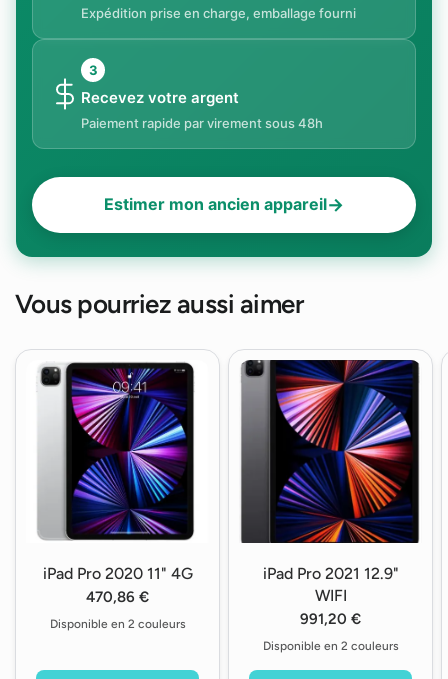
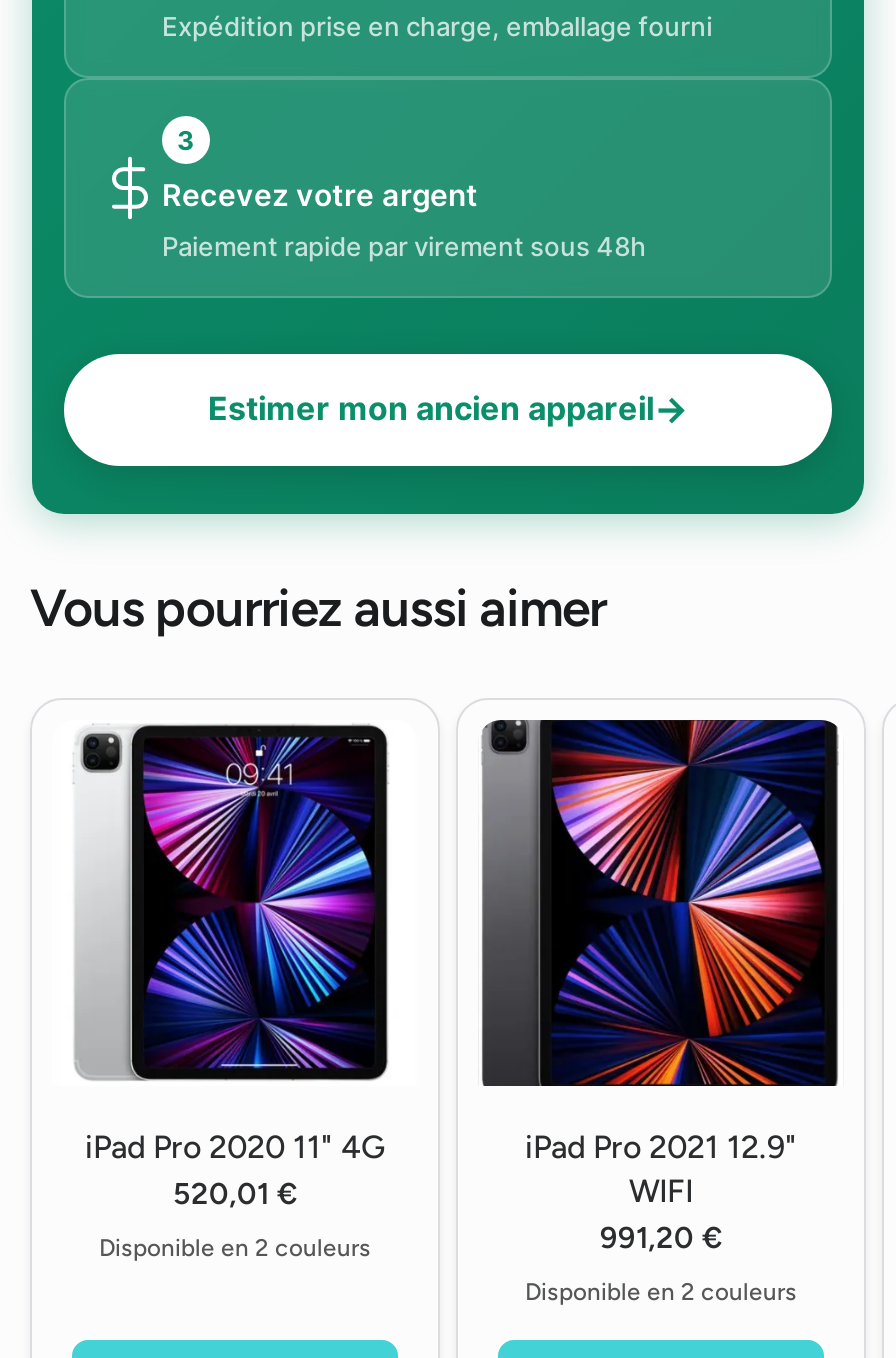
- 470,86 €
+ 520,01 €
